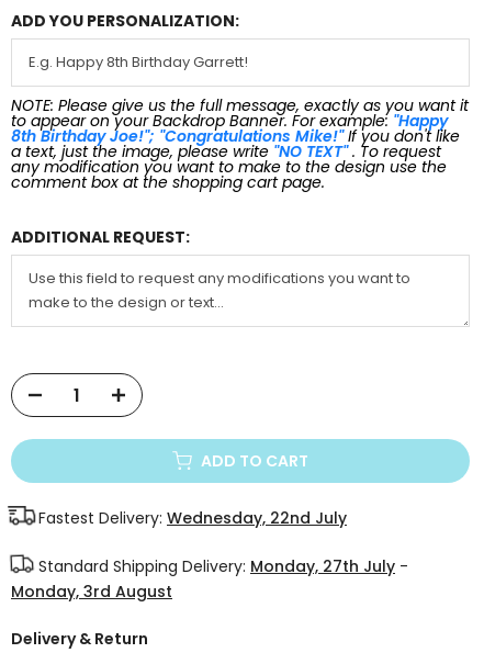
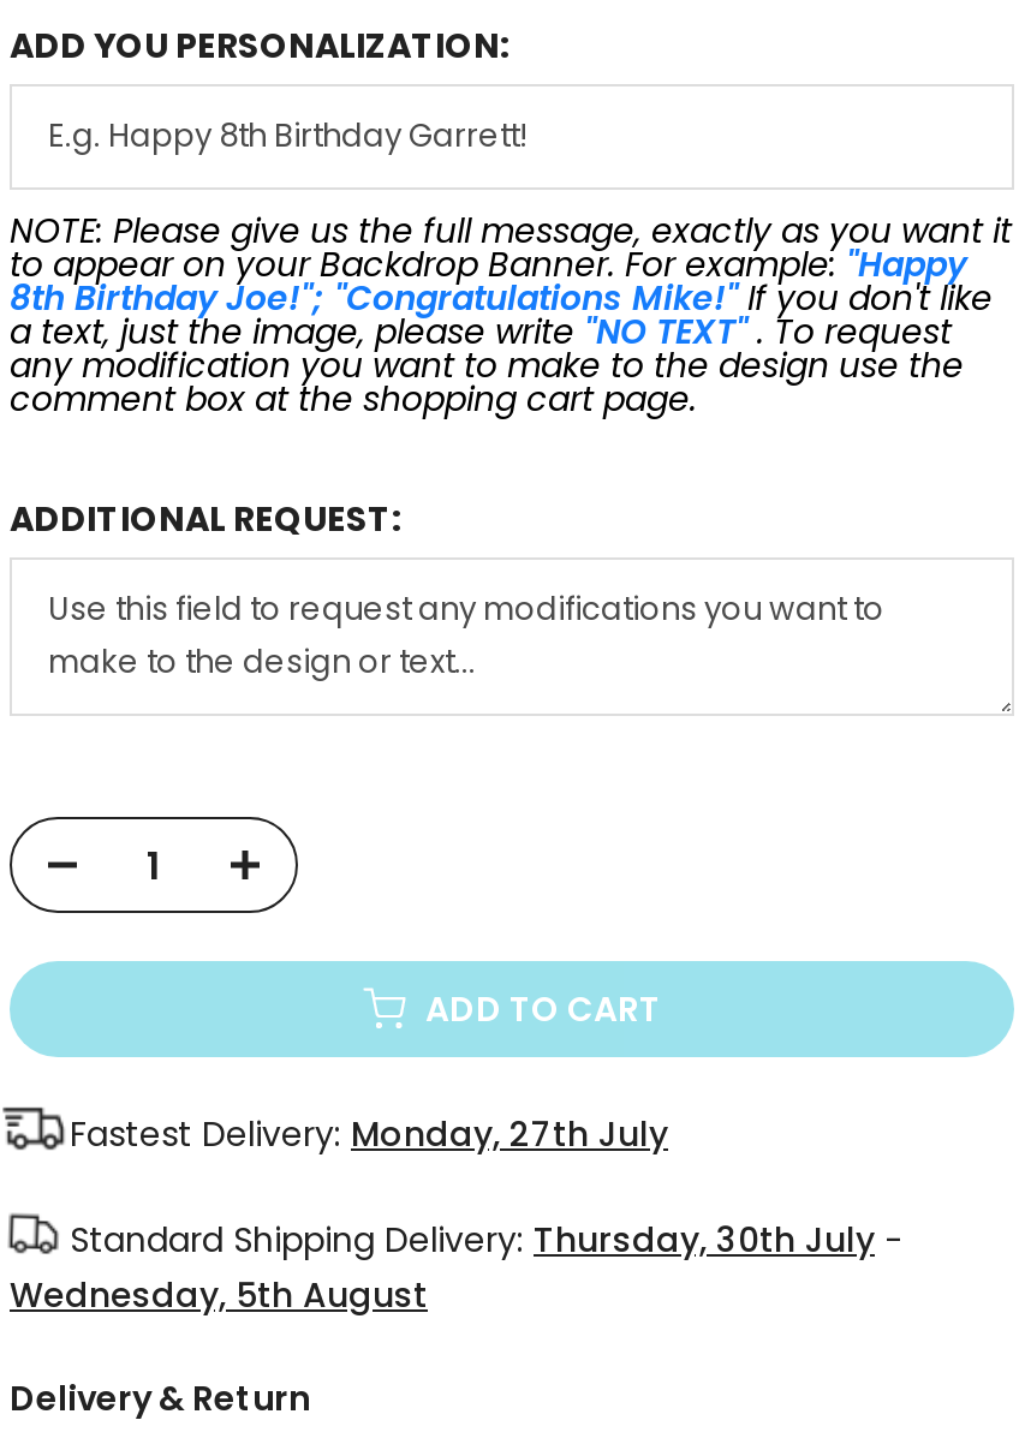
- Fastest Delivery: Wednesday, 22nd July
+ Fastest Delivery: Monday, 27th July

- Standard Shipping Delivery: Monday, 27th July -
+ Standard Shipping Delivery: Thursday, 30th July -

- Monday, 3rd August
+ Wednesday, 5th August
